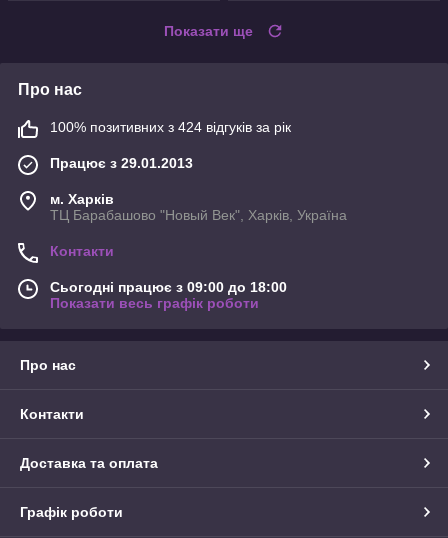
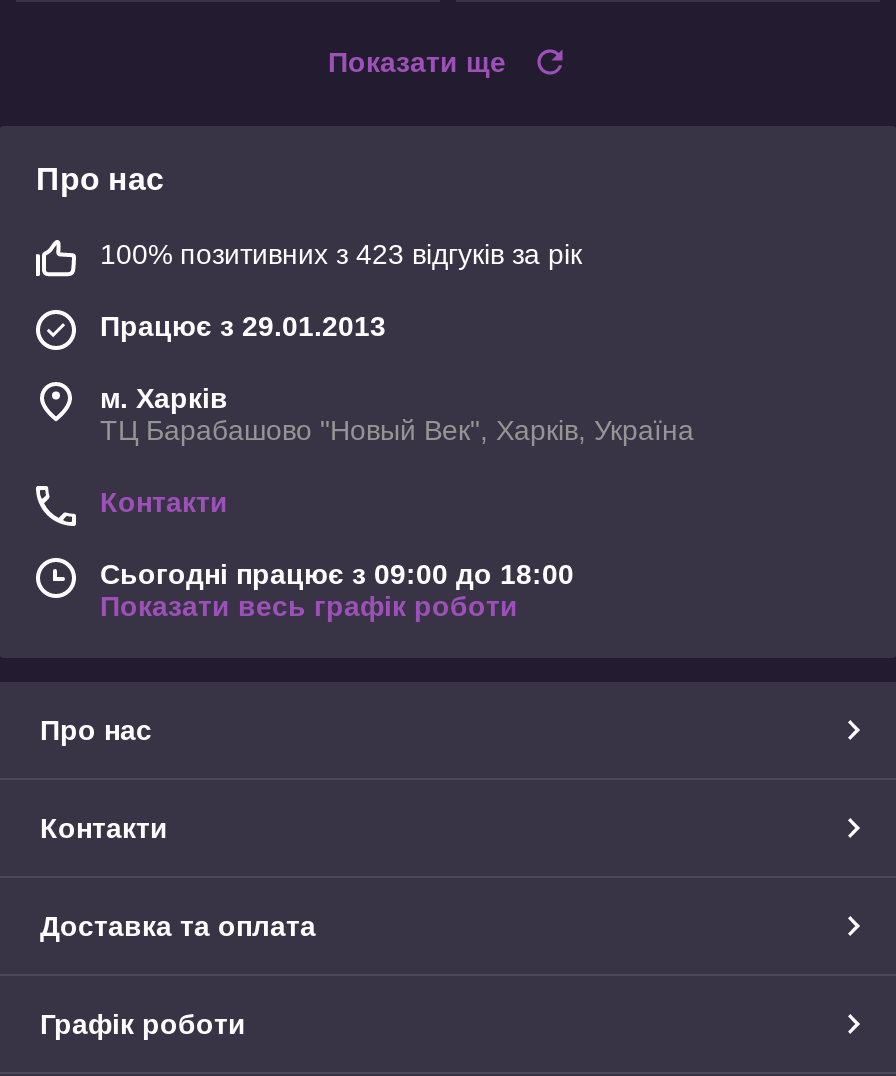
- 100% позитивних з 424 відгуків за рік
+ 100% позитивних з 423 відгуків за рік
